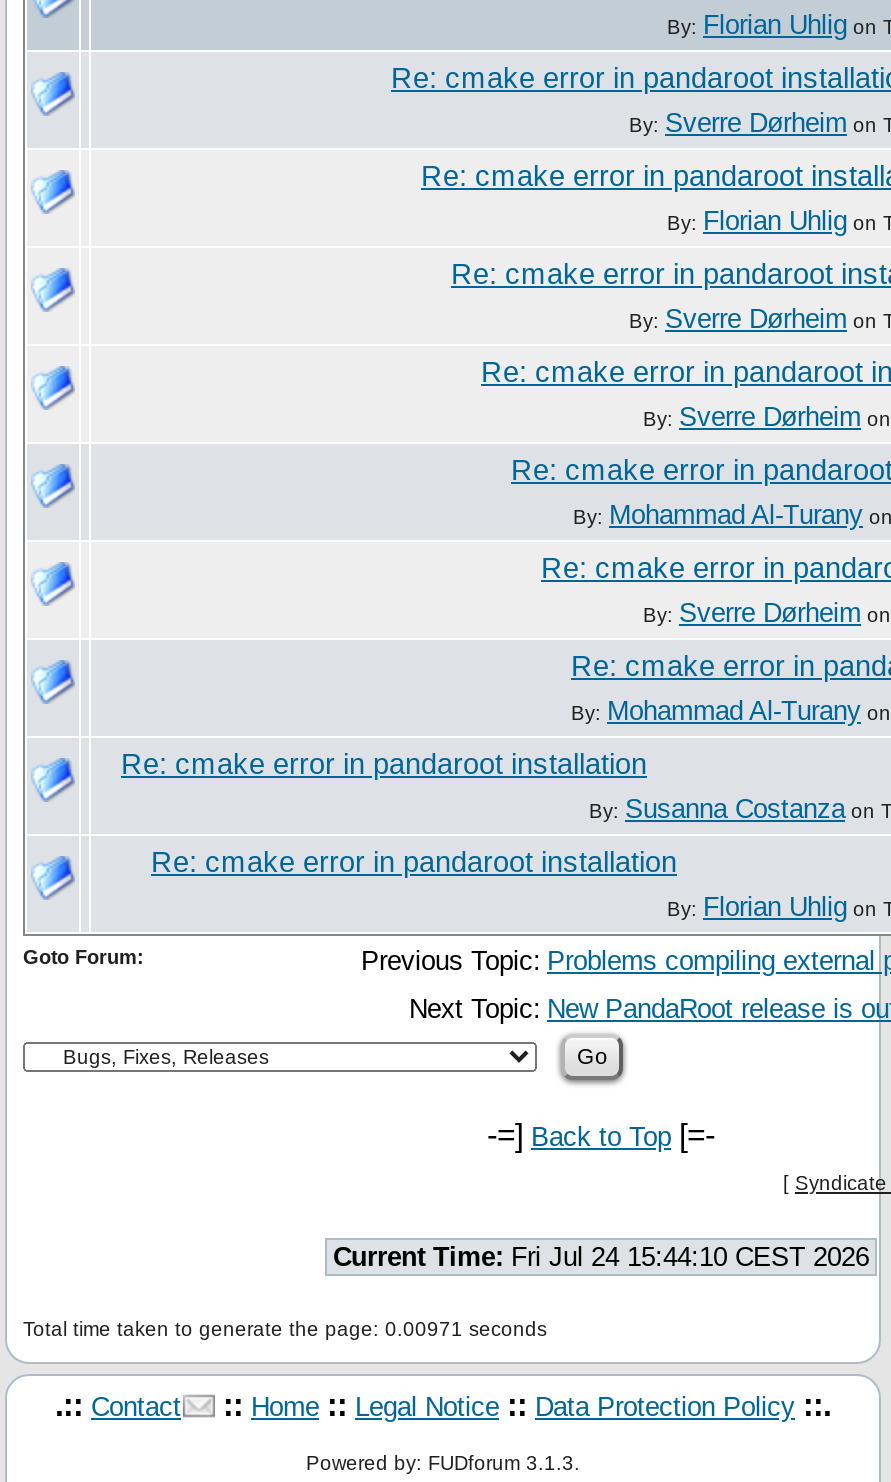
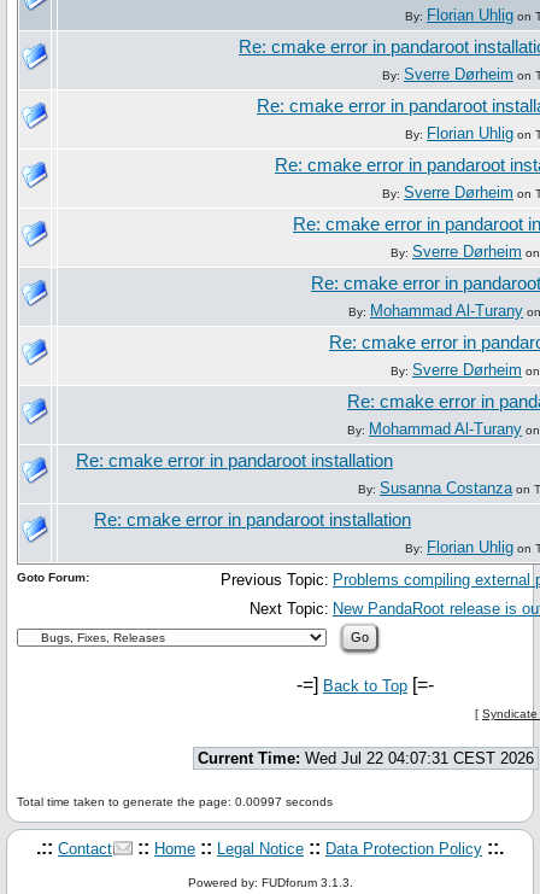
- Current Time: Fri Jul 24 15:44:10 CEST 2026
+ Current Time: Wed Jul 22 04:07:31 CEST 2026

- Total time taken to generate the page: 0.00971 seconds
+ Total time taken to generate the page: 0.00997 seconds
